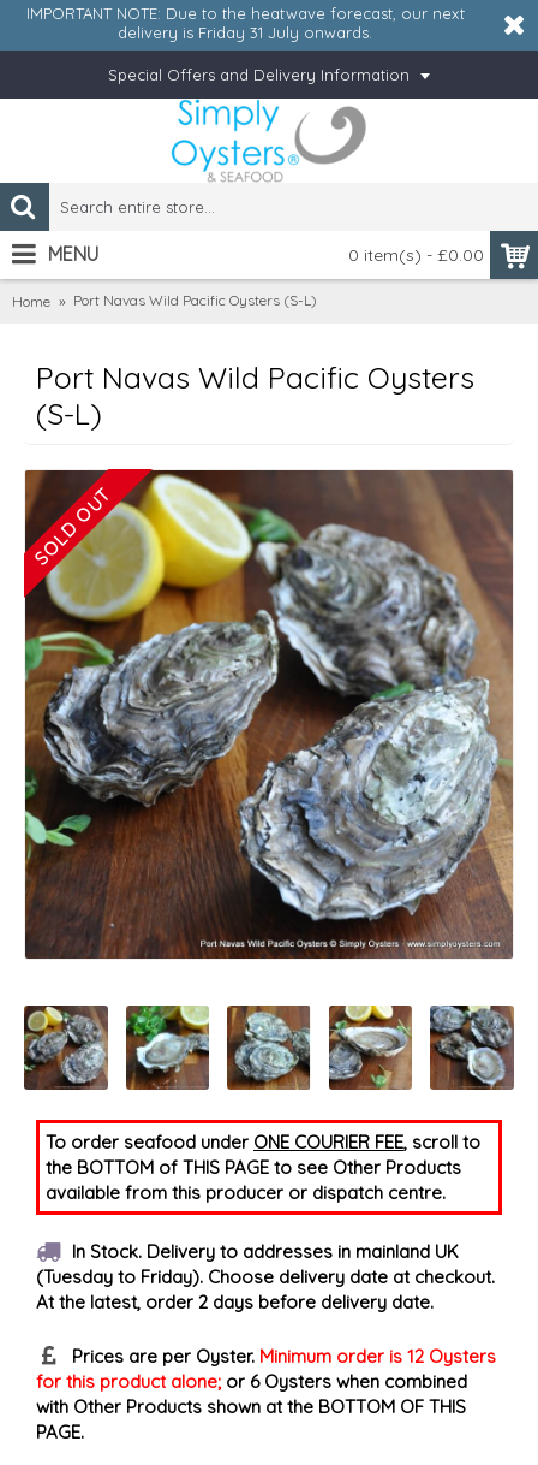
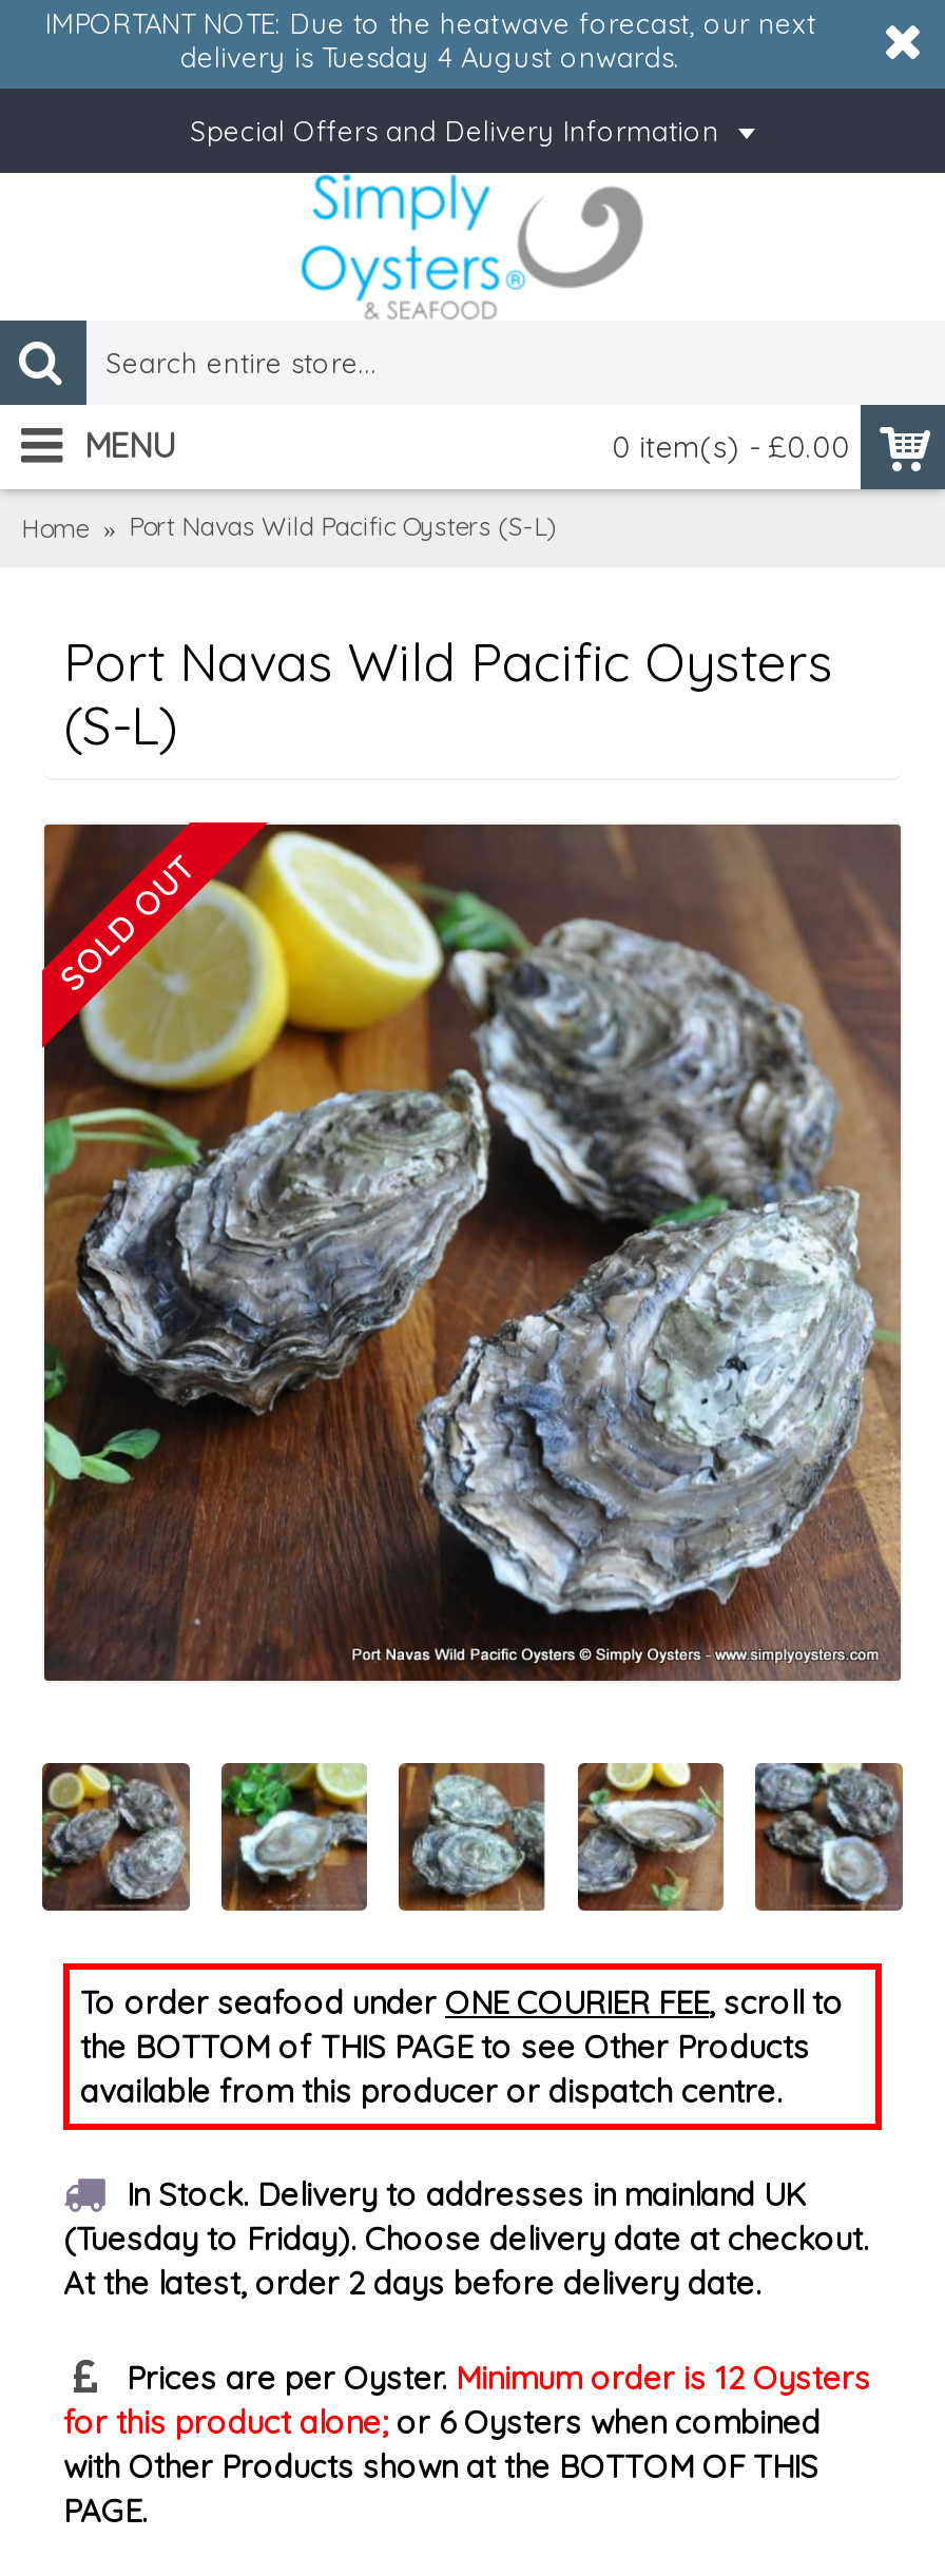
- delivery is Friday 31 July onwards.
+ delivery is Tuesday 4 August onwards.
